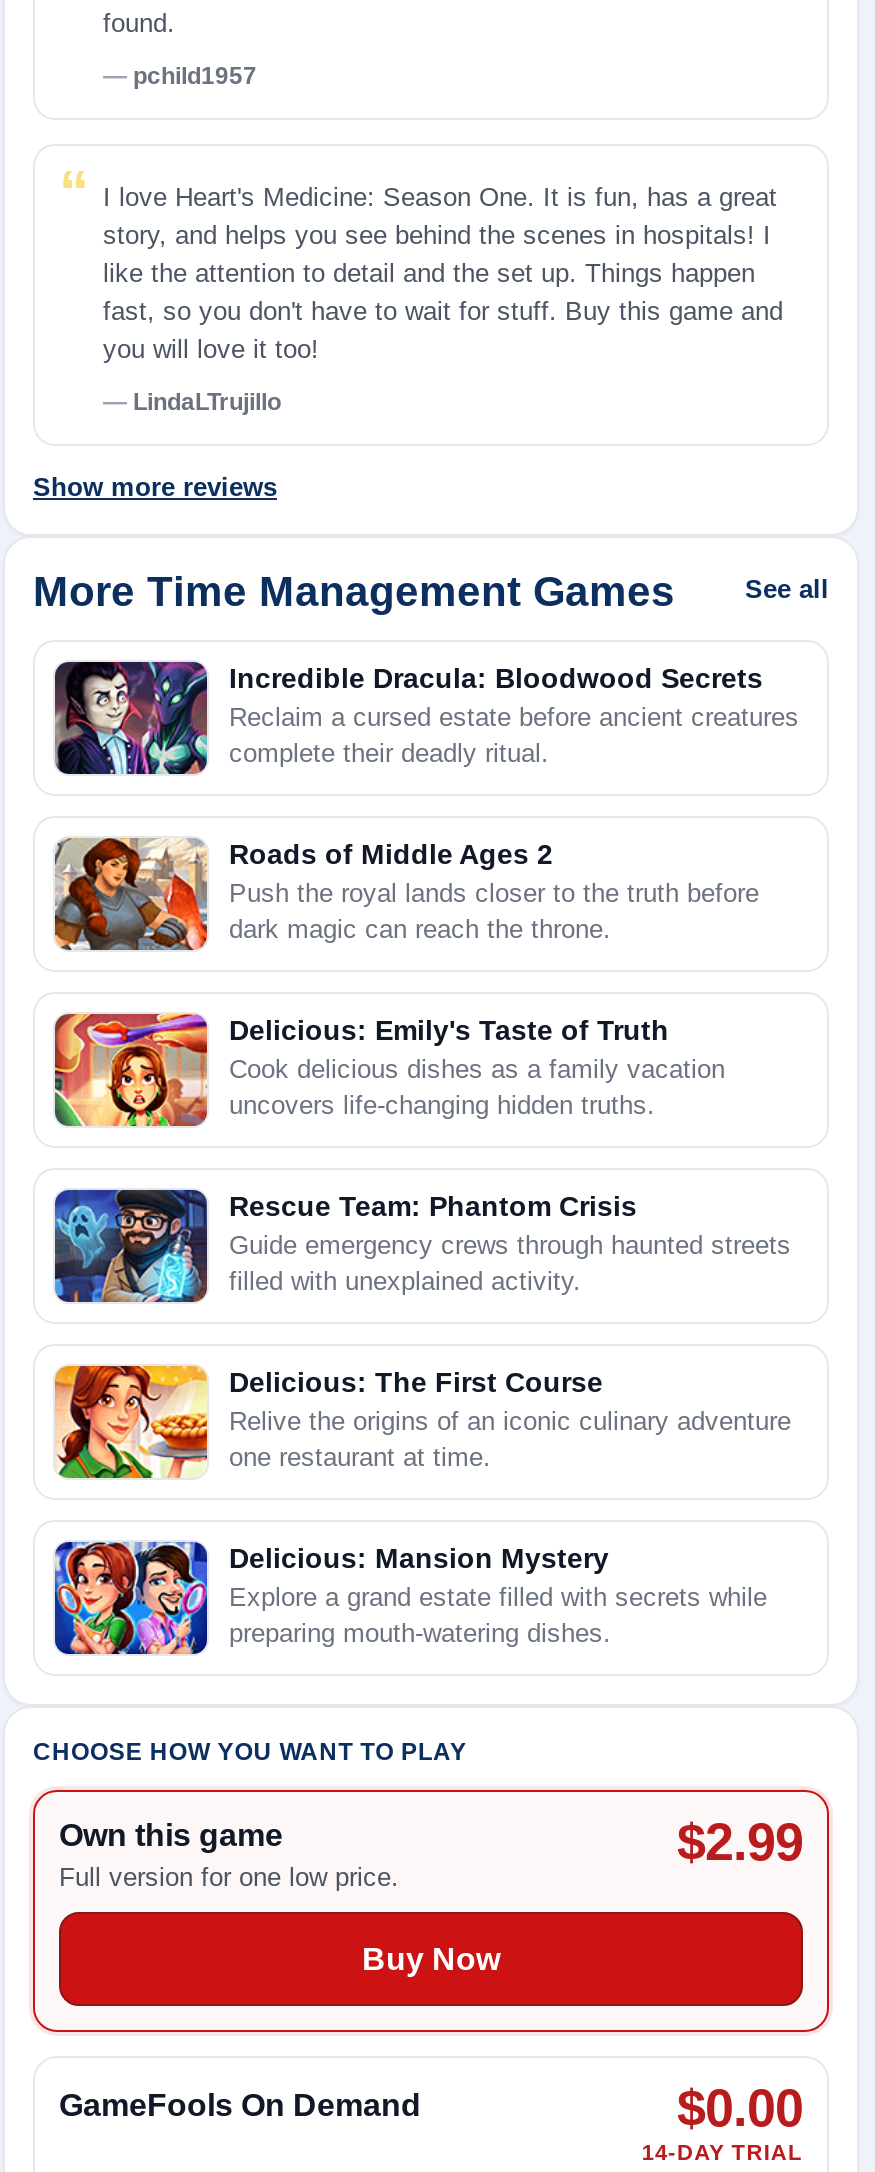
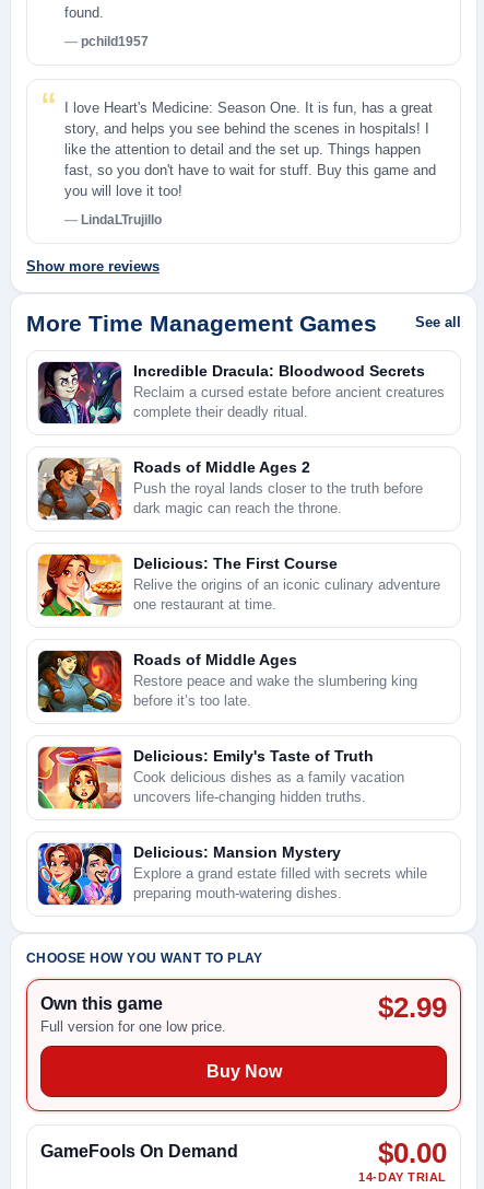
moved down: [image] | Delicious: Emily's Taste of Truth | Cook delicious dishes as a family vacation | uncovers life-changing hidden truths.

- [image]
+ [image]

- Rescue Team: Phantom Crisis
- Guide emergency crews through haunted streets
- filled with unexplained activity.

moved up: [image] | Delicious: The First Course | Relive the origins of an iconic culinary adventure | one restaurant at time.

+ Roads of Middle Ages
+ Restore peace and wake the slumbering king
+ before it’s too late.
